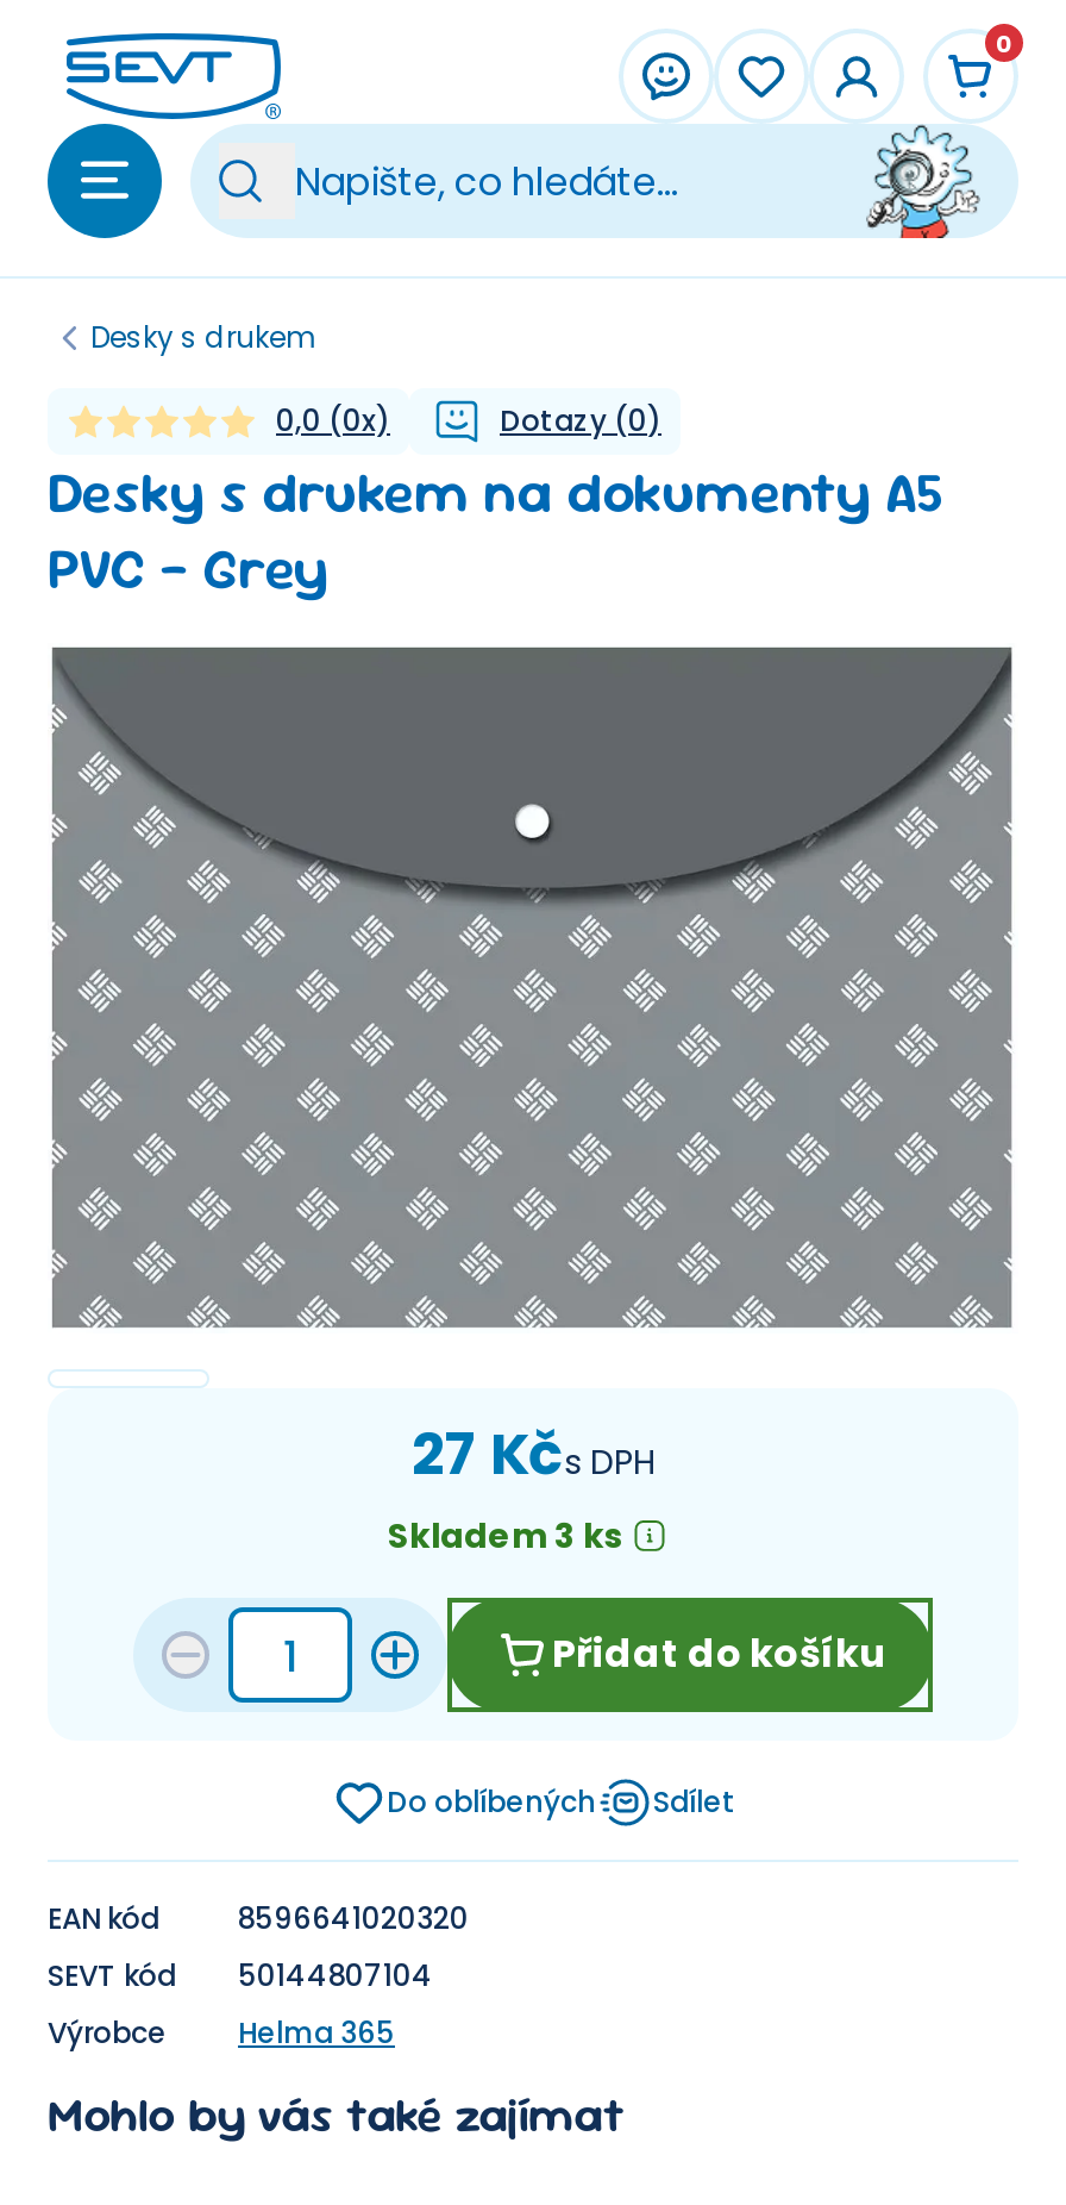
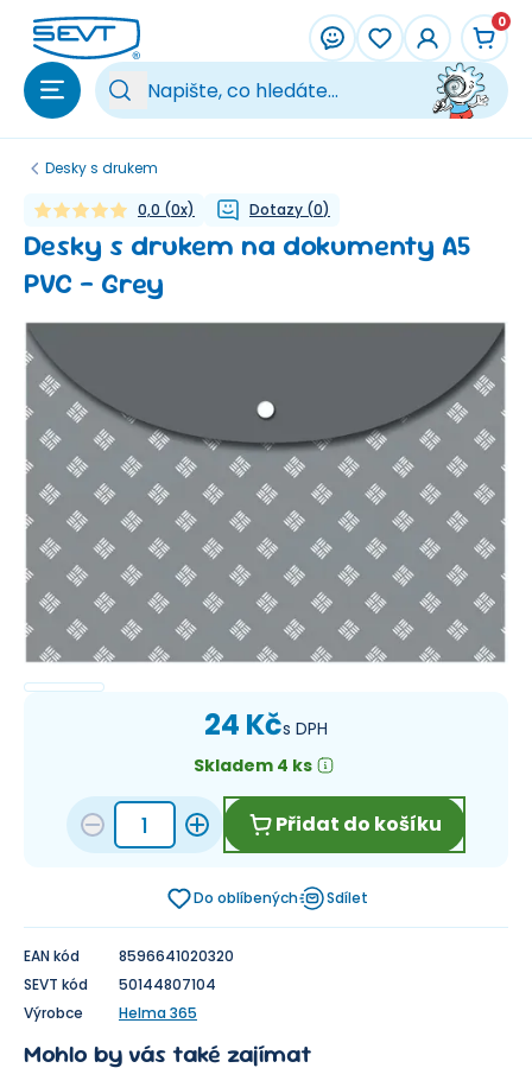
- 27 Kčs DPH
+ 24 Kčs DPH

- Skladem 3 ks
+ Skladem 4 ks
